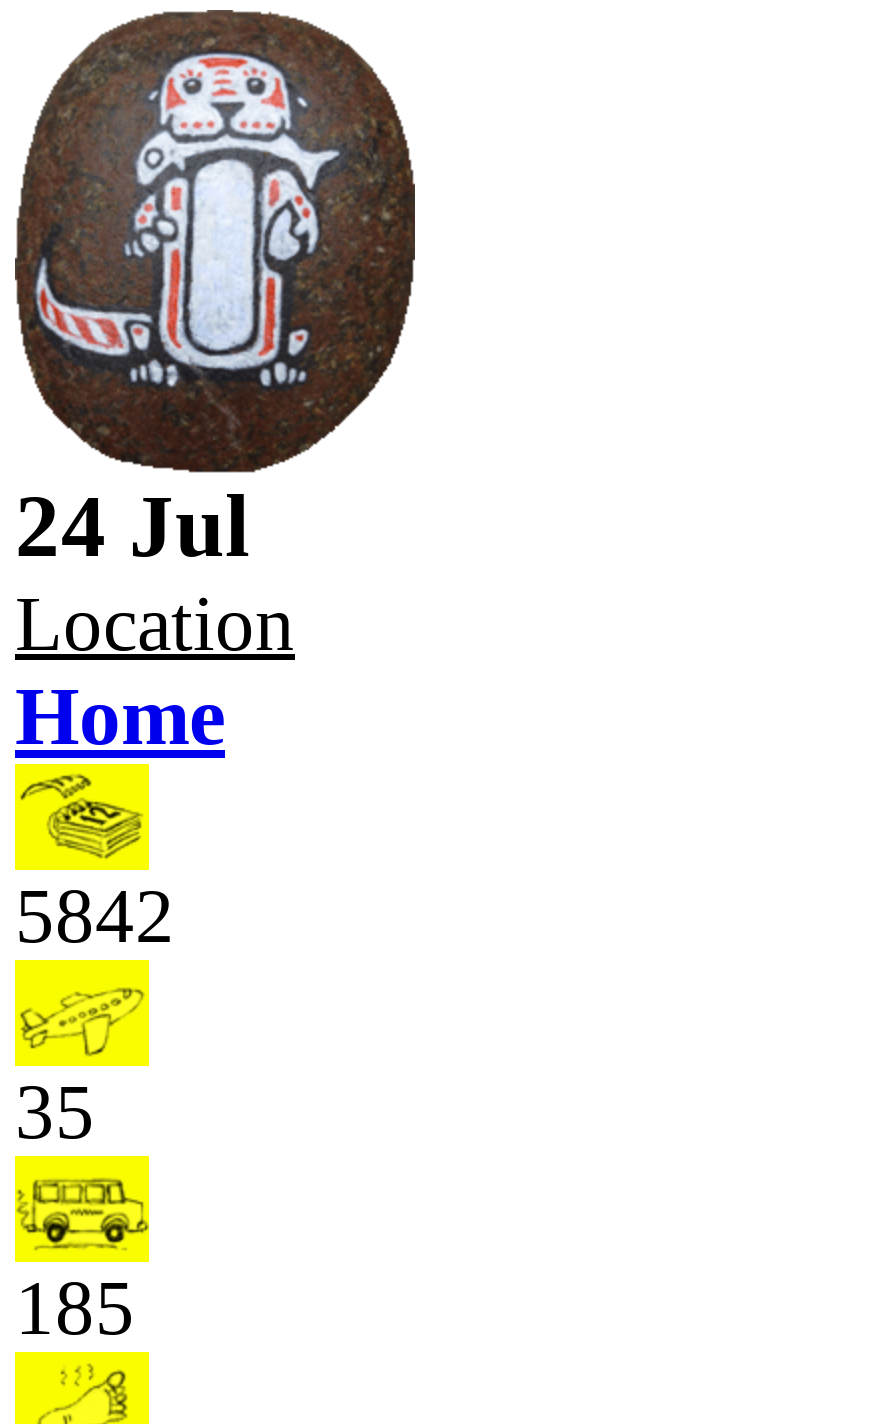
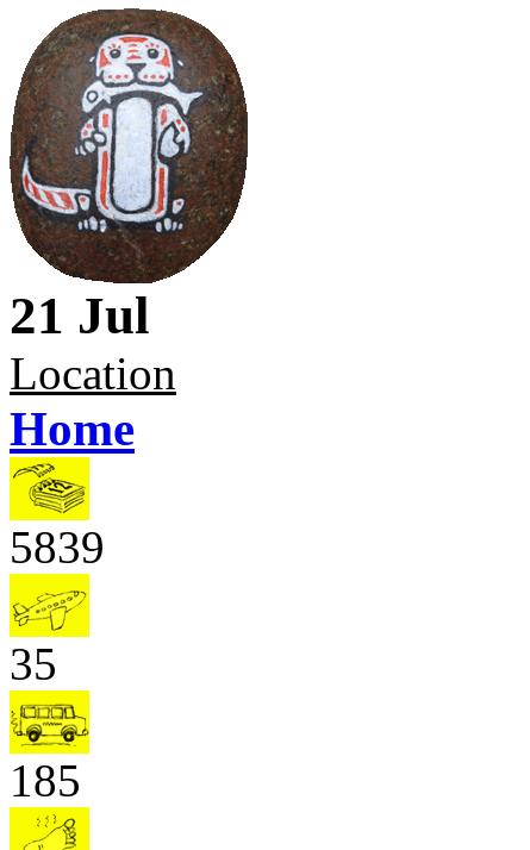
- 24 Jul
+ 21 Jul

- 5842
+ 5839
